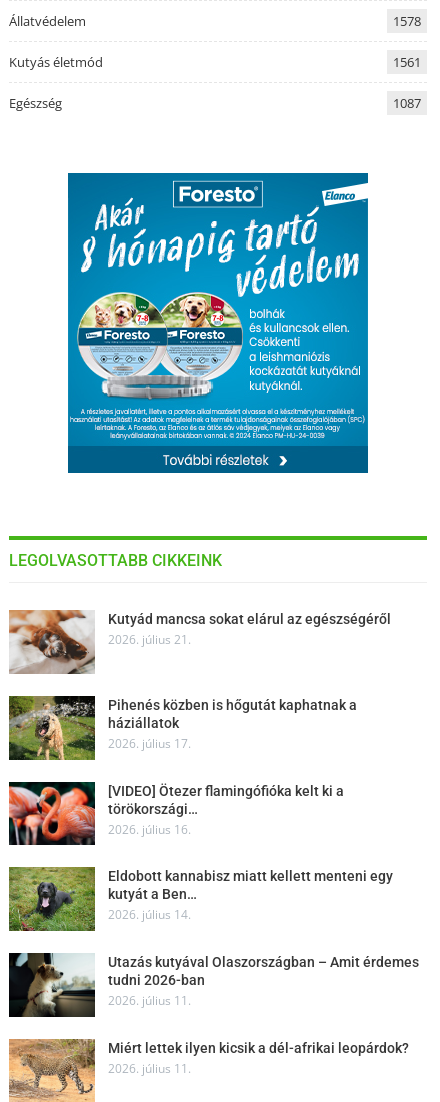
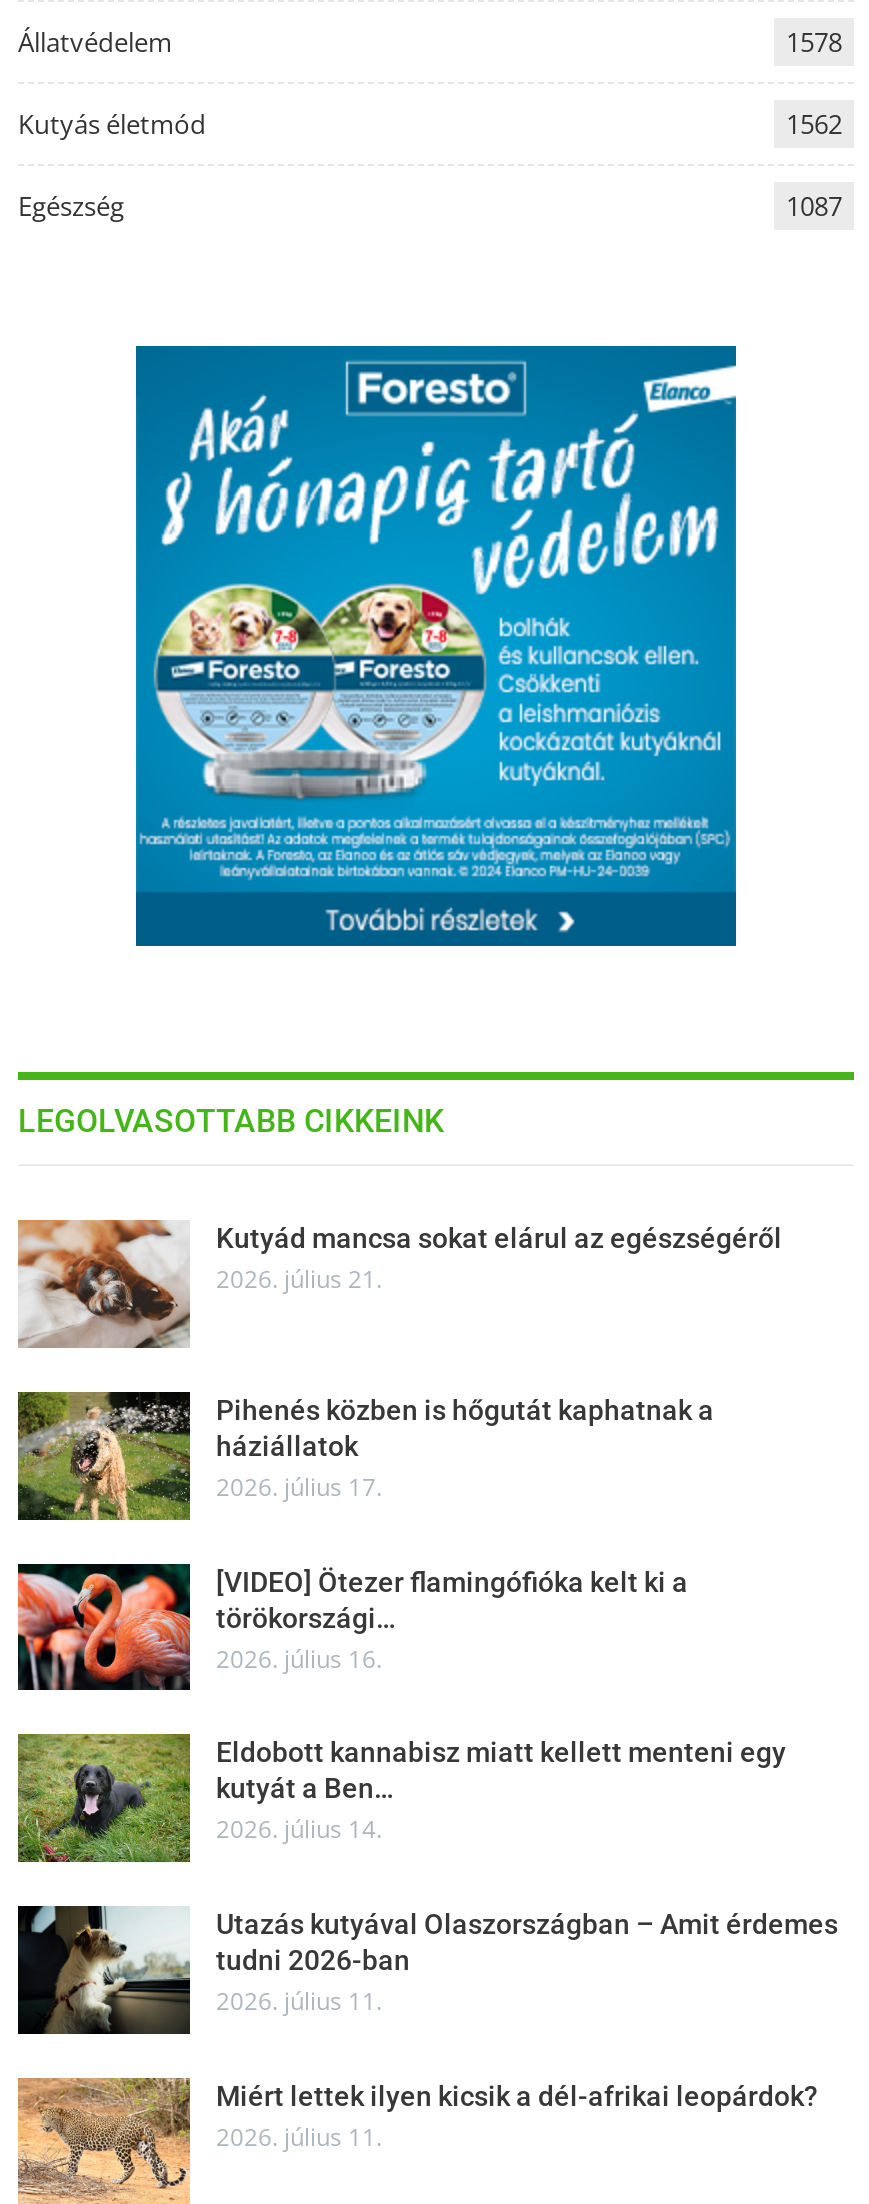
- 1561
+ 1562
